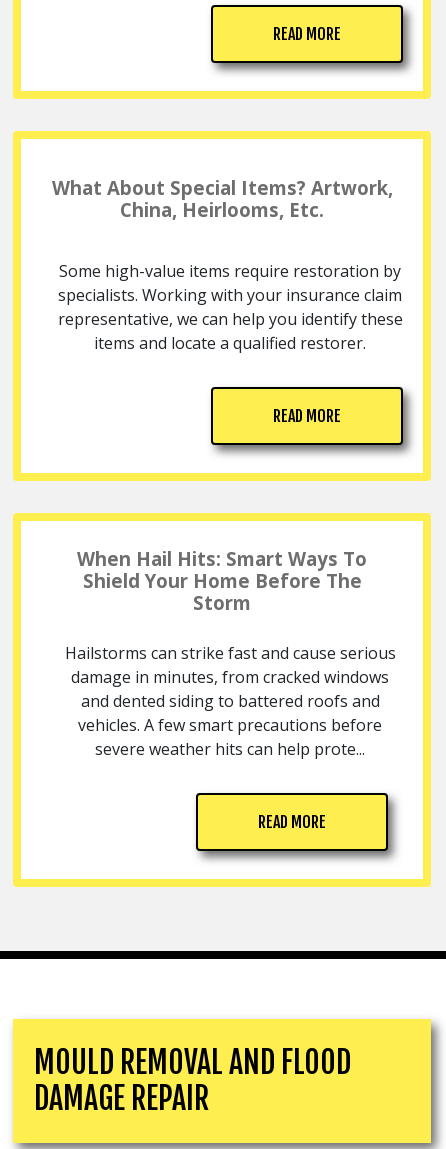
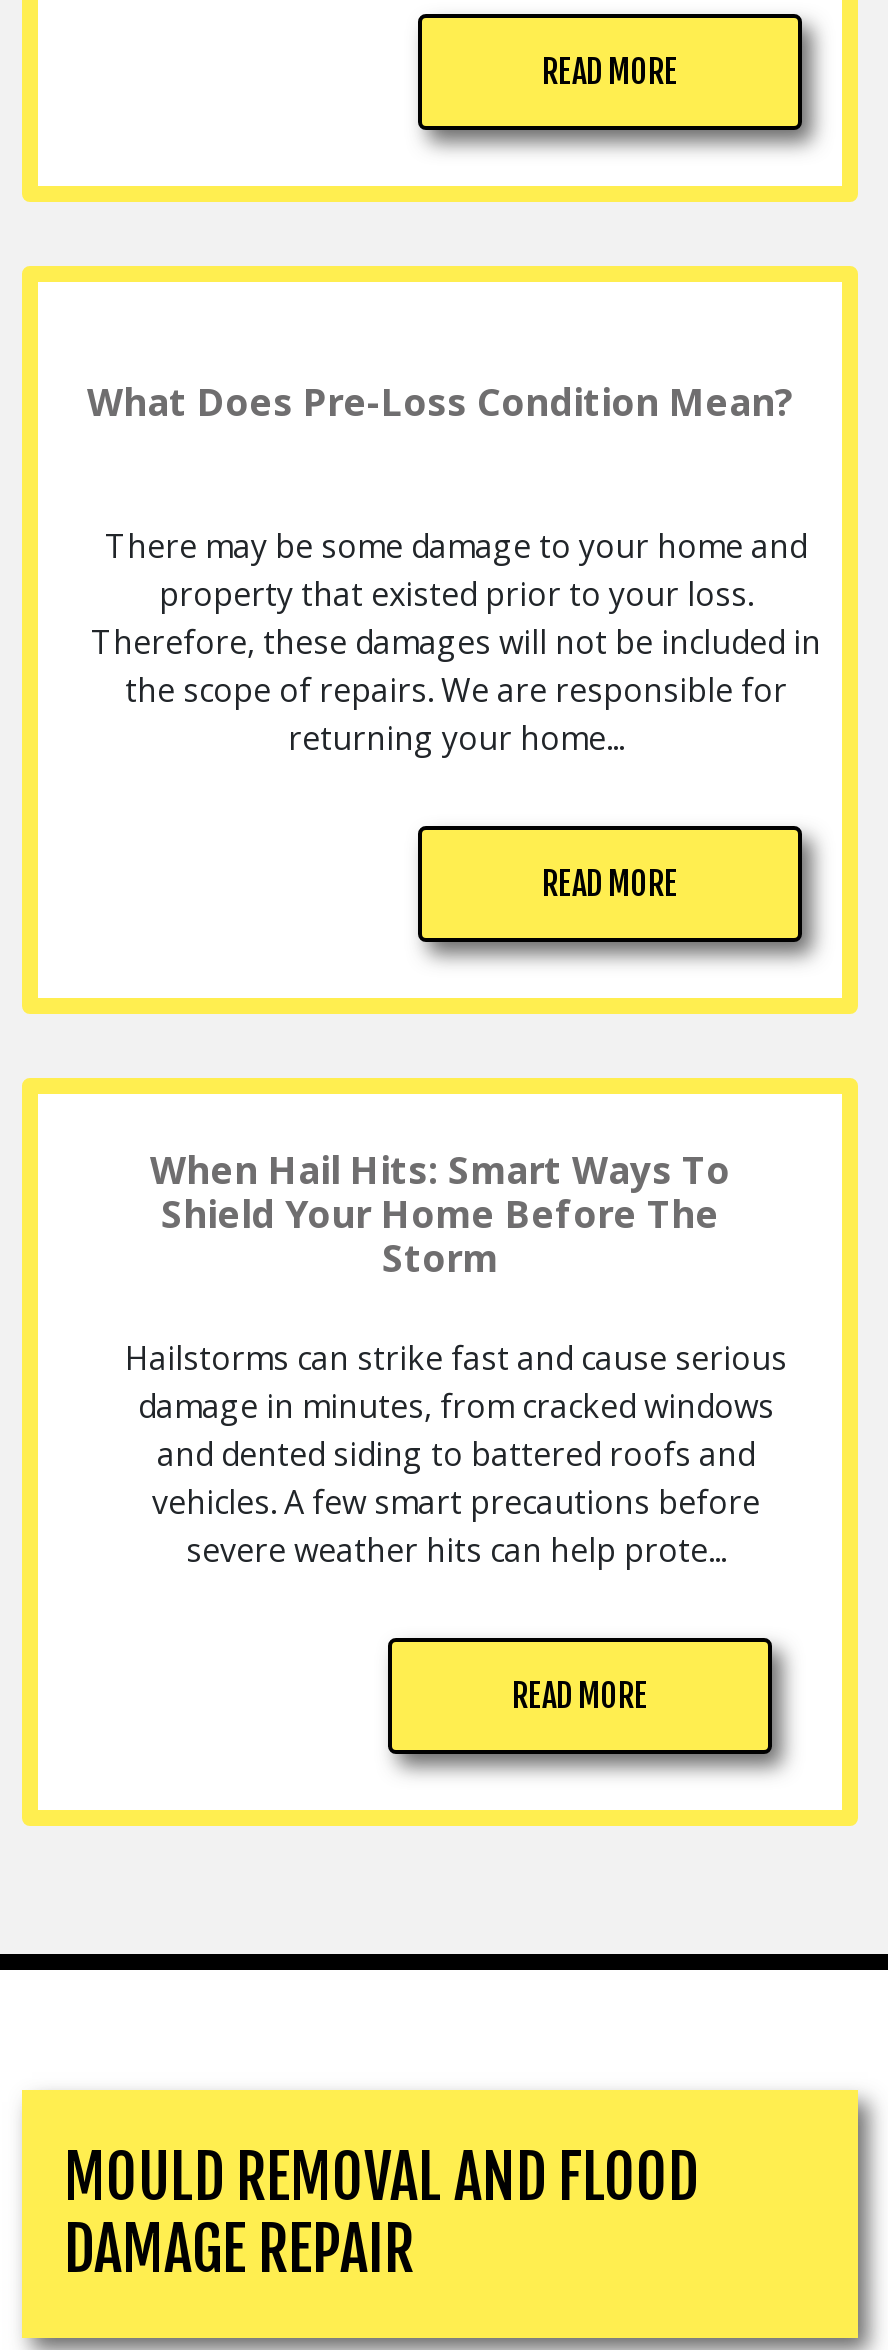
- What About Special Items? Artwork,
- China, Heirlooms, Etc.
+ What Does Pre-Loss Condition Mean?

- Some high-value items require restoration by
- specialists. Working with your insurance claim
- representative, we can help you identify these
- items and locate a qualified restorer.
+ There may be some damage to your home and
+ property that existed prior to your loss.
+ Therefore, these damages will not be included in
+ the scope of repairs. We are responsible for
+ returning your home...
